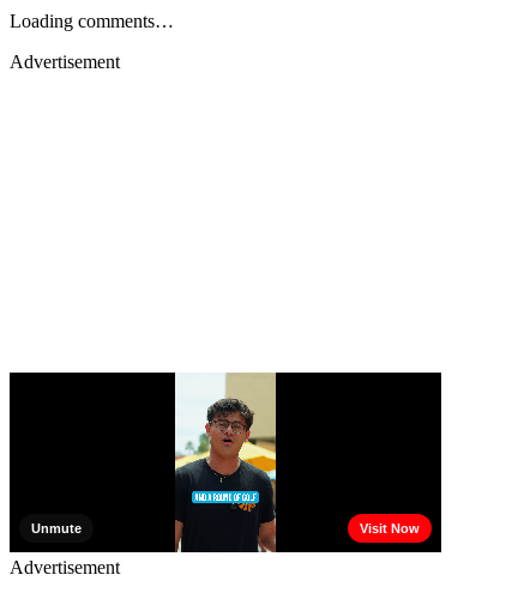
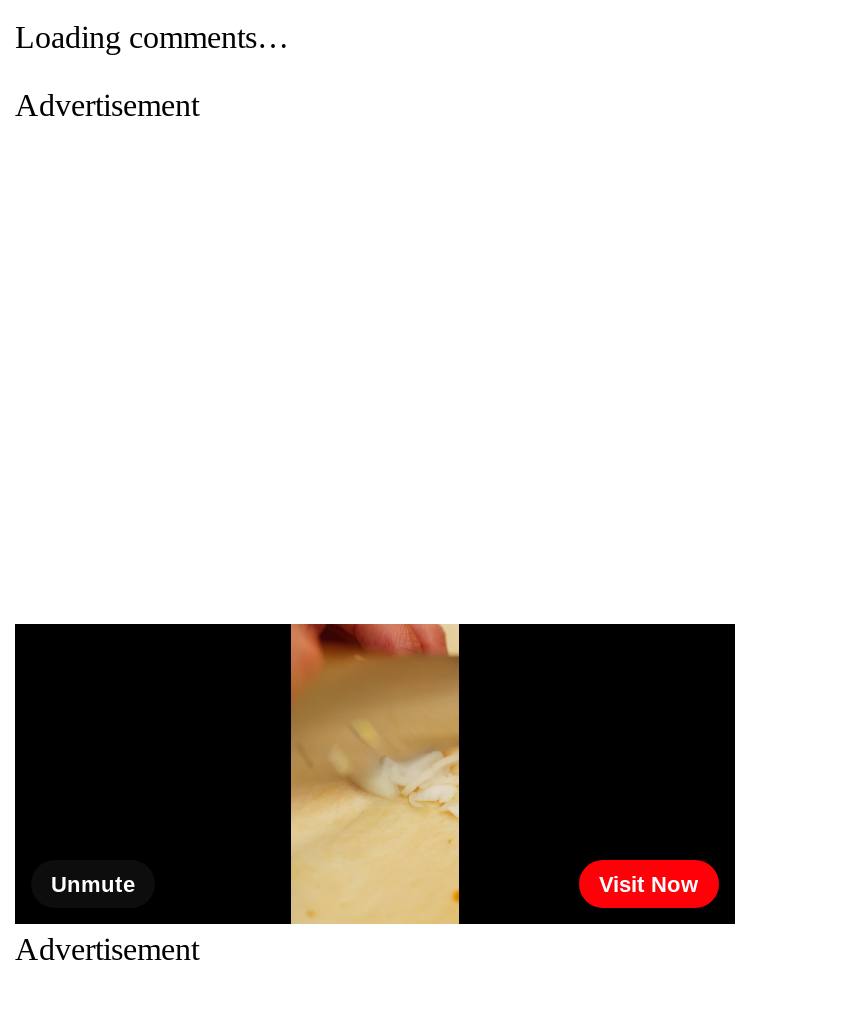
- [image]
+ [image]
